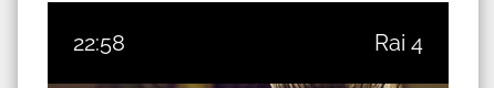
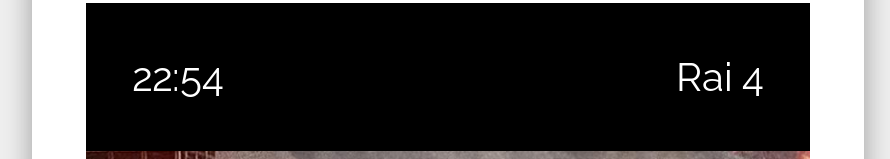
- 22:58
+ 22:54
